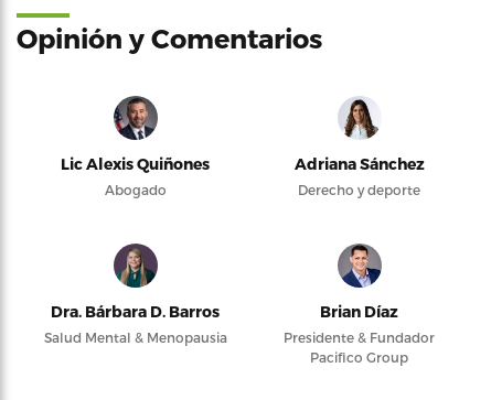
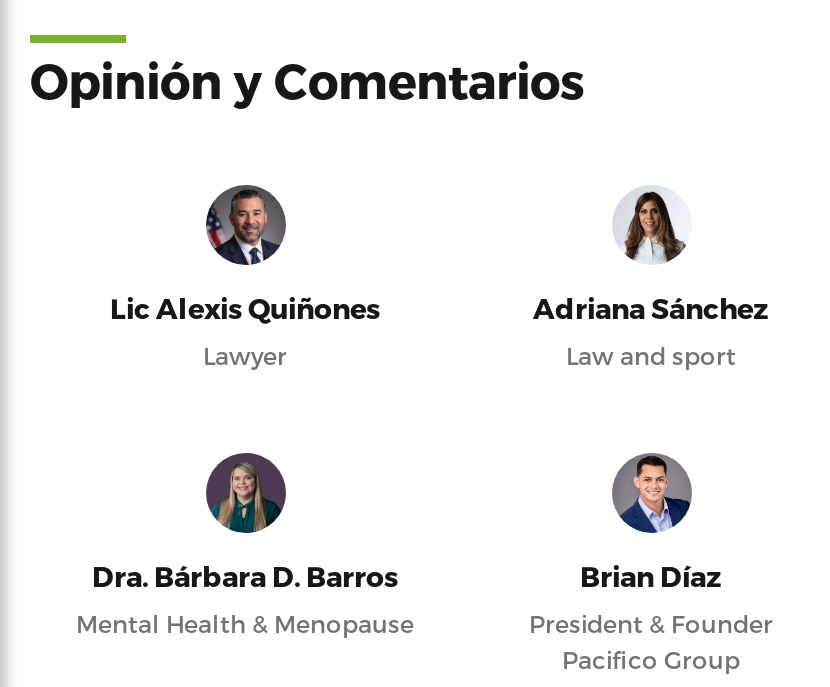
- Abogado
+ Lawyer

- Derecho y deporte
+ Law and sport

- Salud Mental & Menopausia
+ Mental Health & Menopause

- Presidente & Fundador
+ President & Founder
